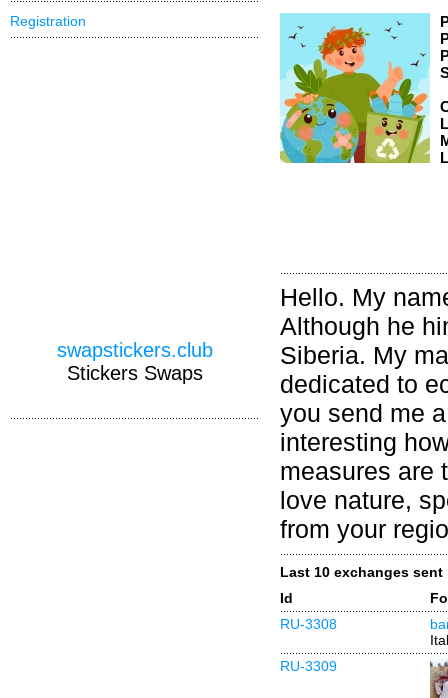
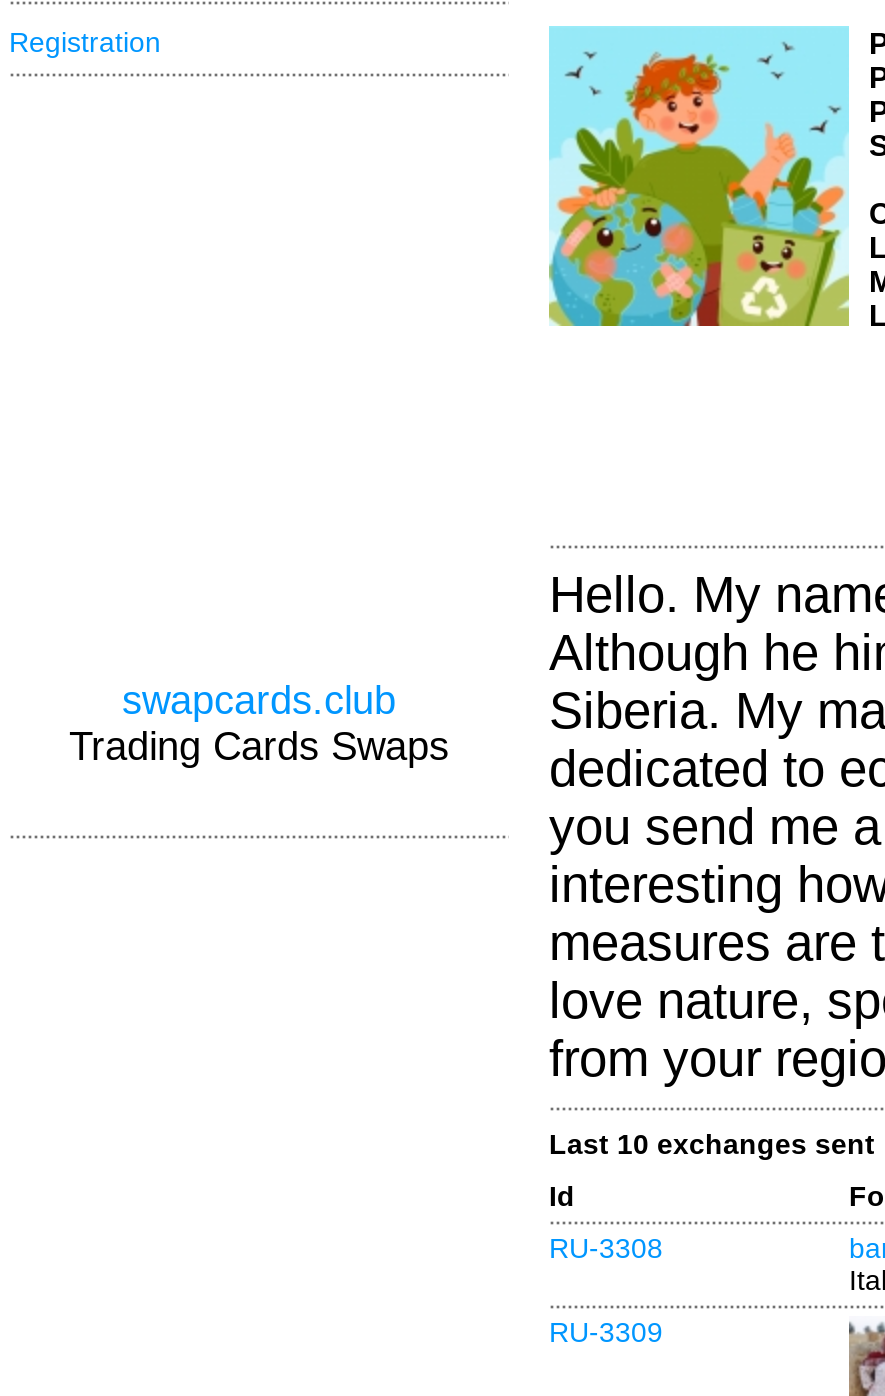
- swapstickers.club
- Stickers Swaps
+ swapcards.club
+ Trading Cards Swaps
